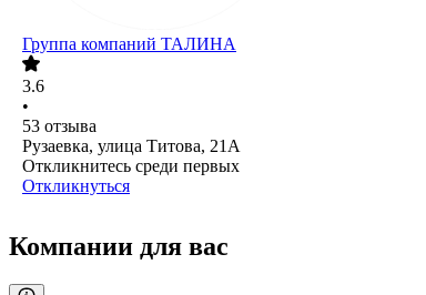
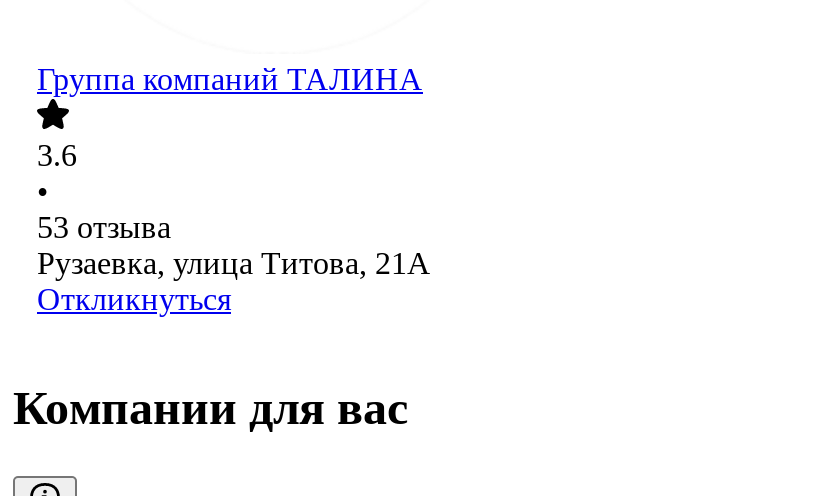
- Откликнитесь среди первых
